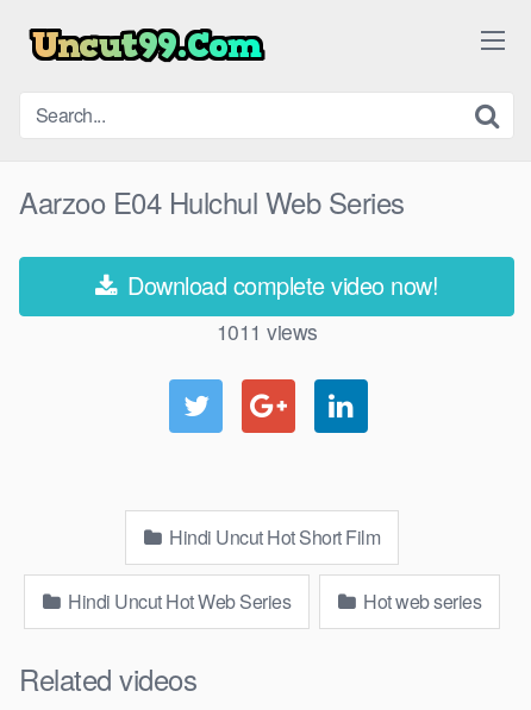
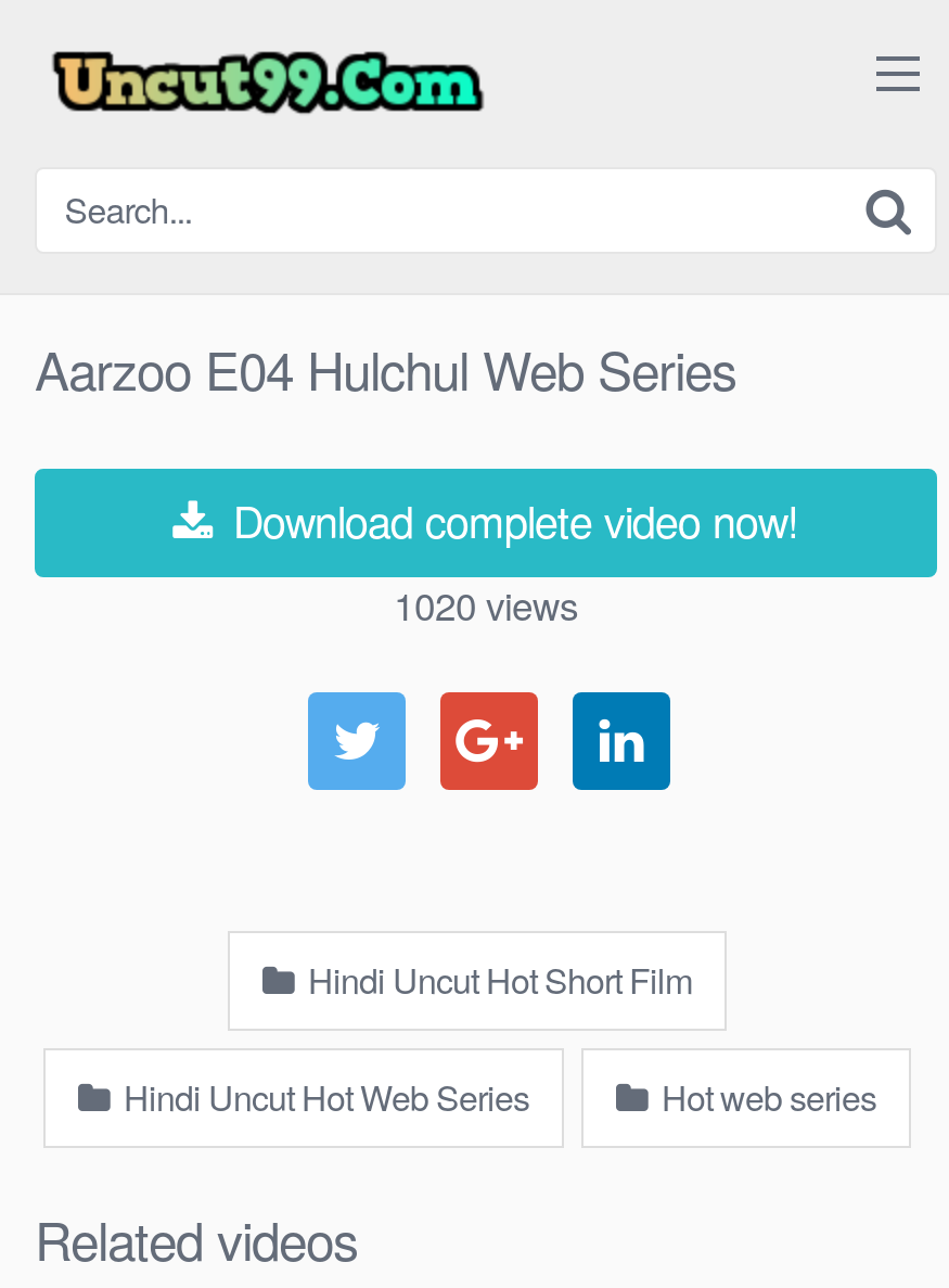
- 1011views
+ 1020views
